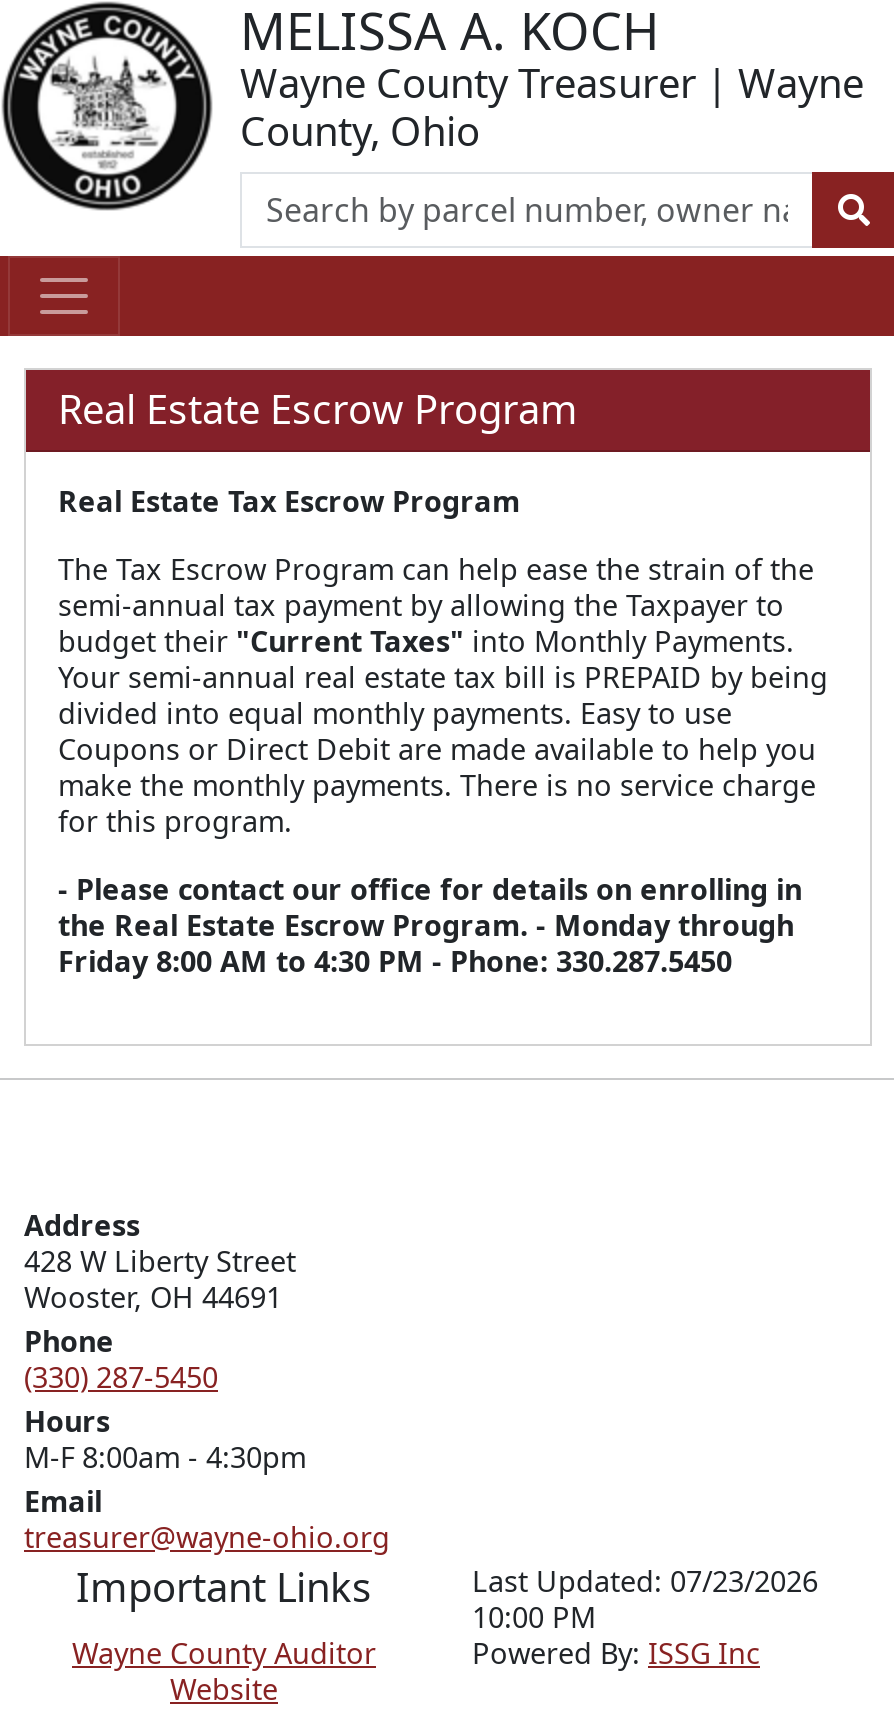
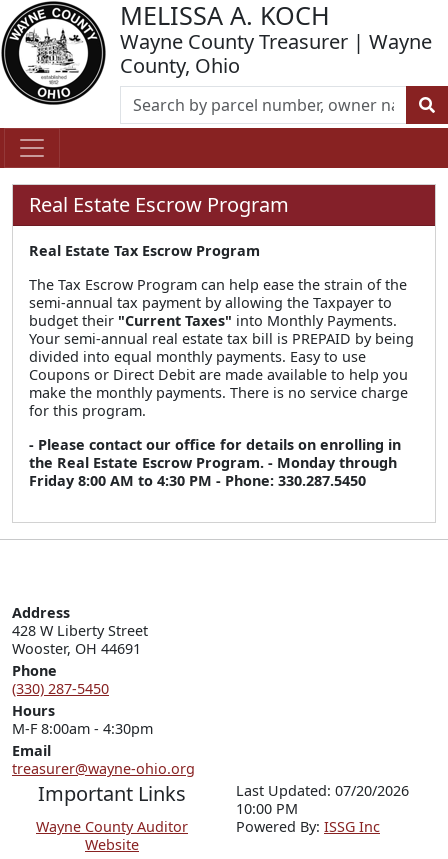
- Last Updated: 07/23/2026
+ Last Updated: 07/20/2026
